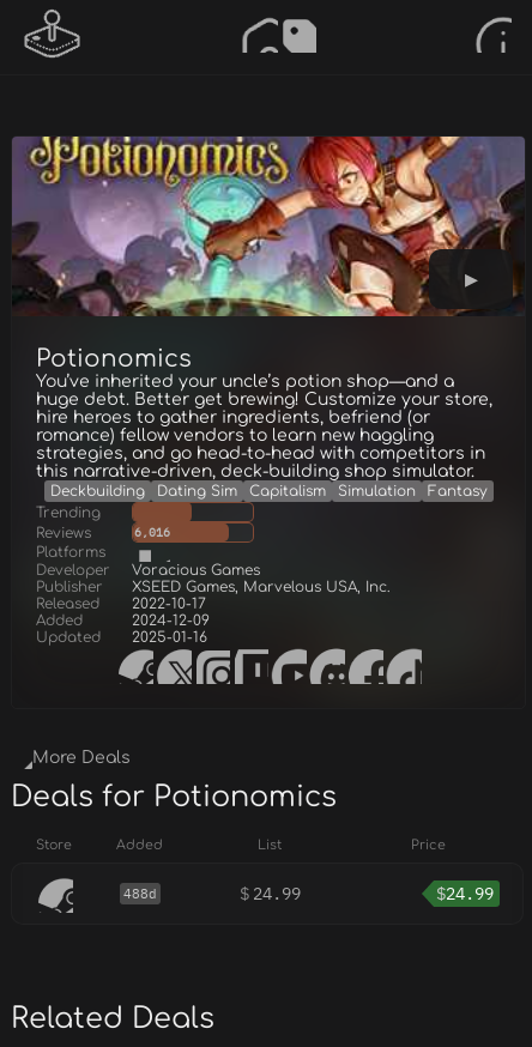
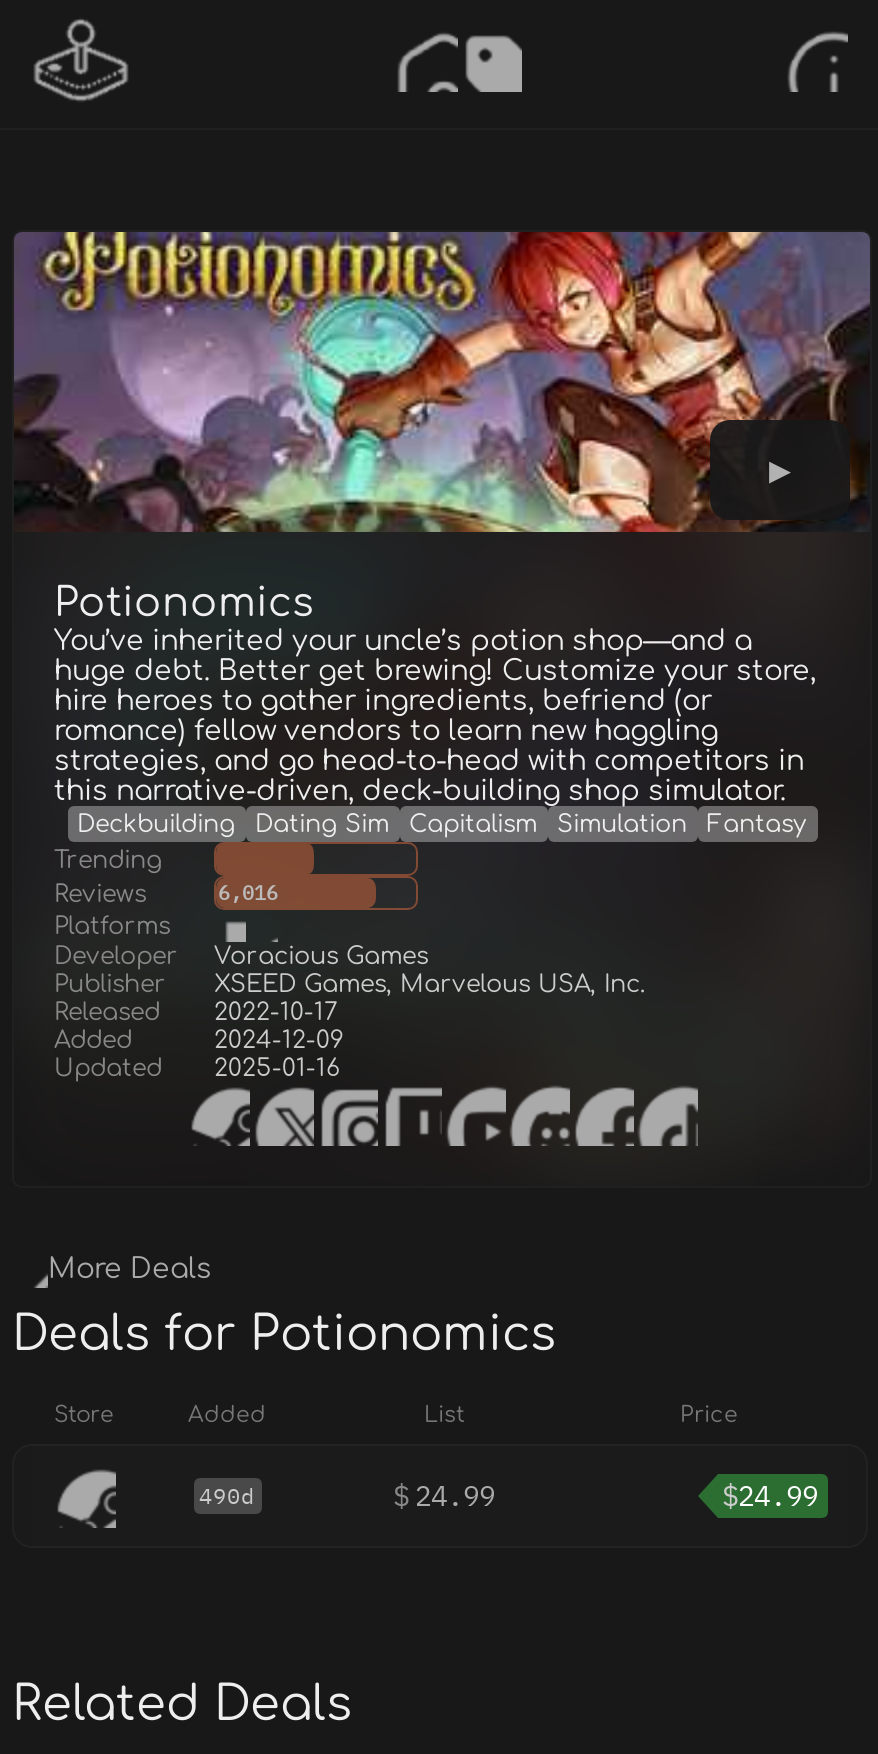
- 488d
+ 490d
